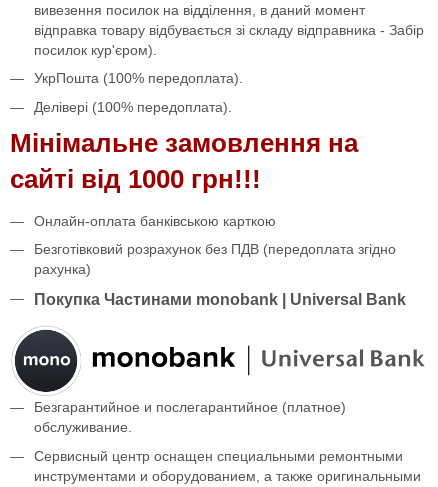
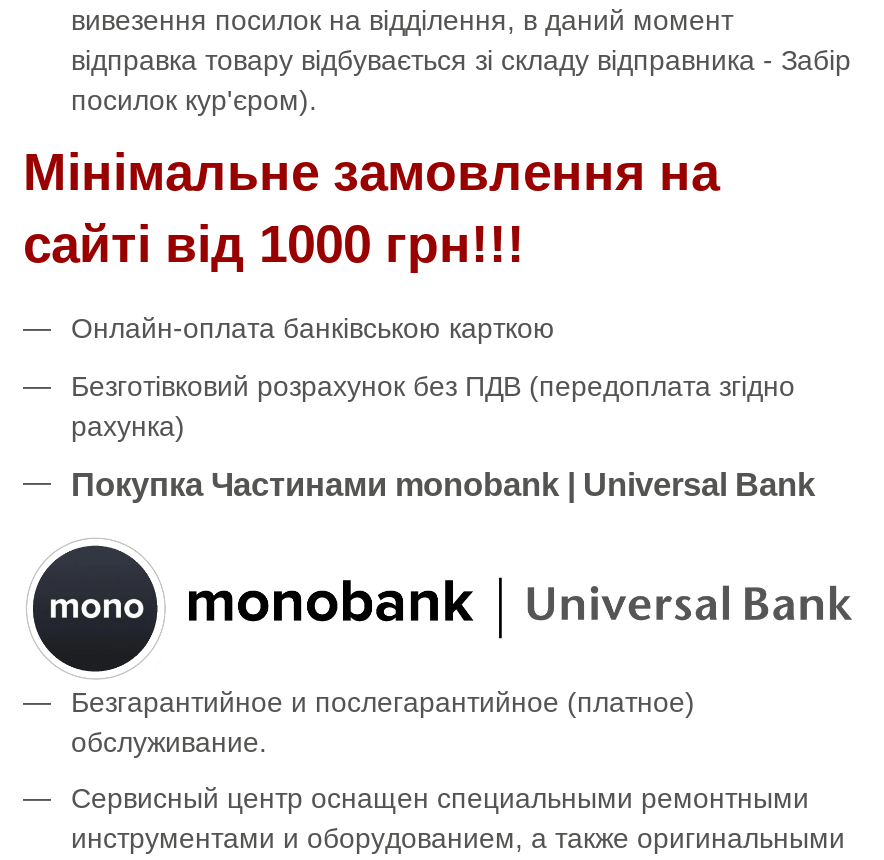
- УкрПошта (100% передоплата).
- Делівері (100% передоплата).
